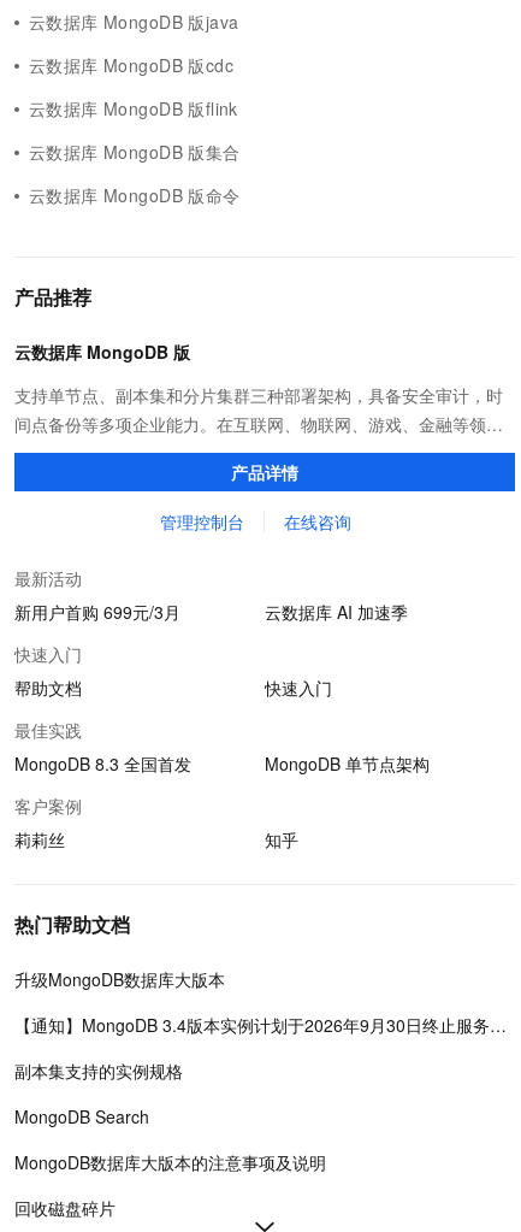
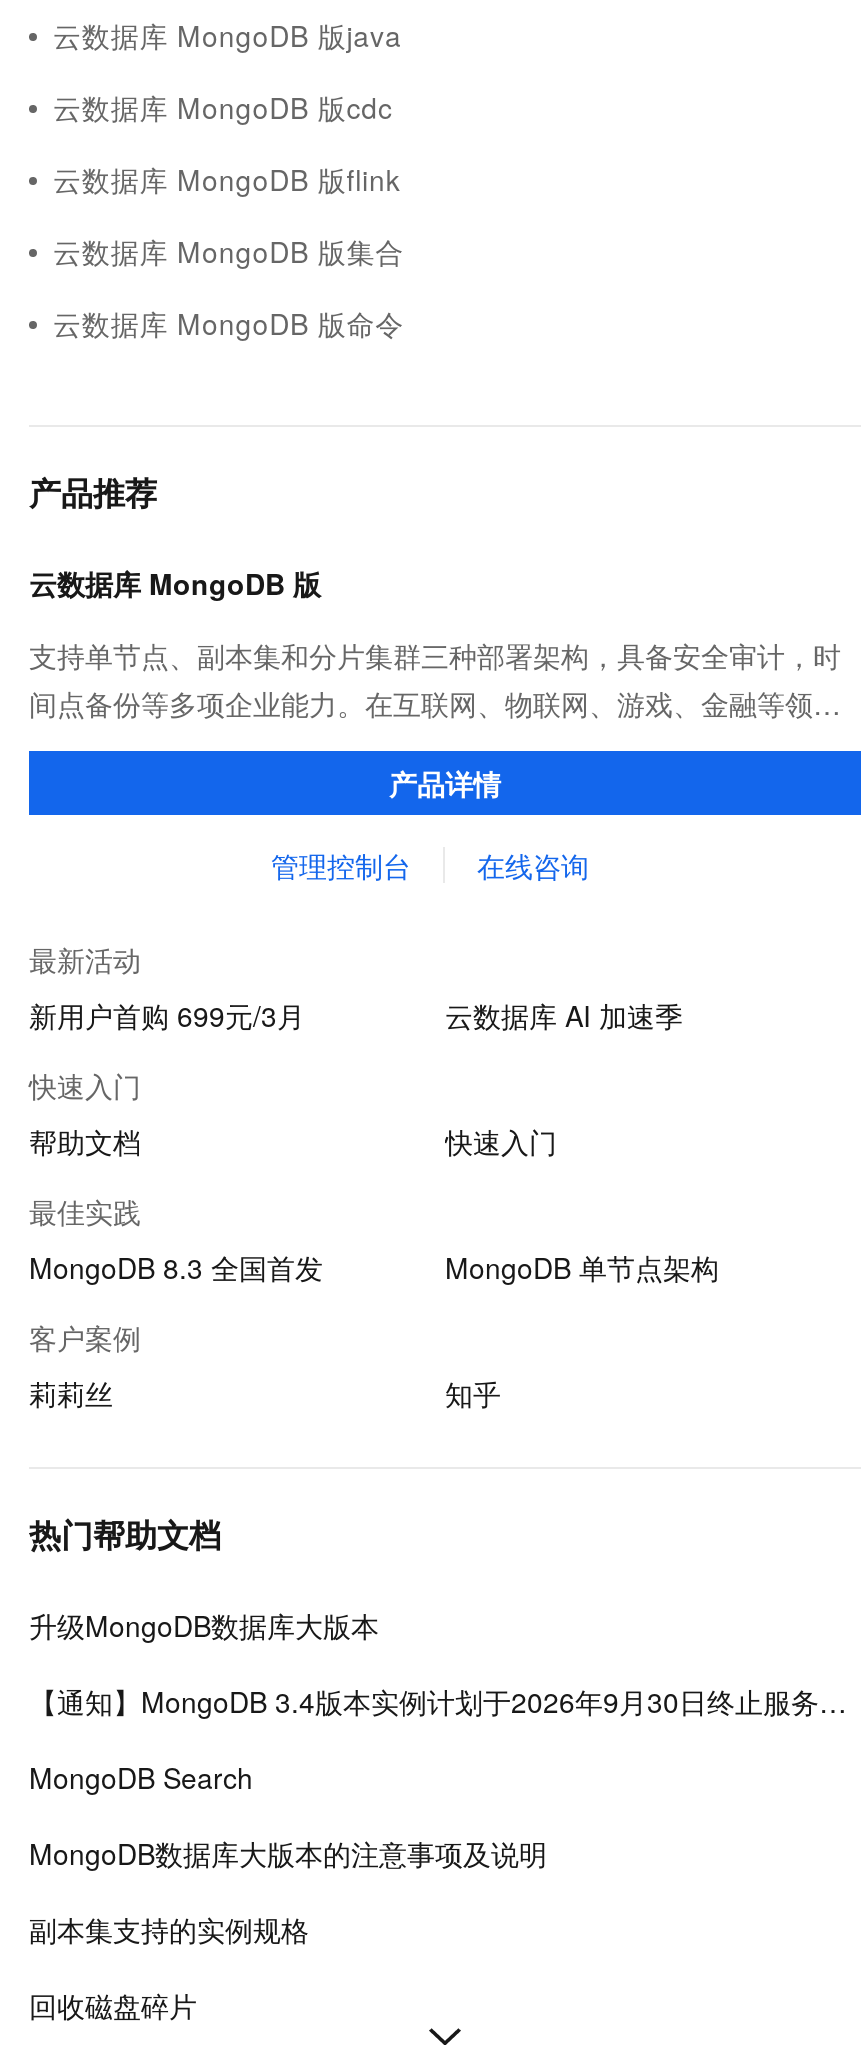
moved down: 副本集支持的实例规格

moved up: MongoDB Search | MongoDB数据库大版本的注意事项及说明
